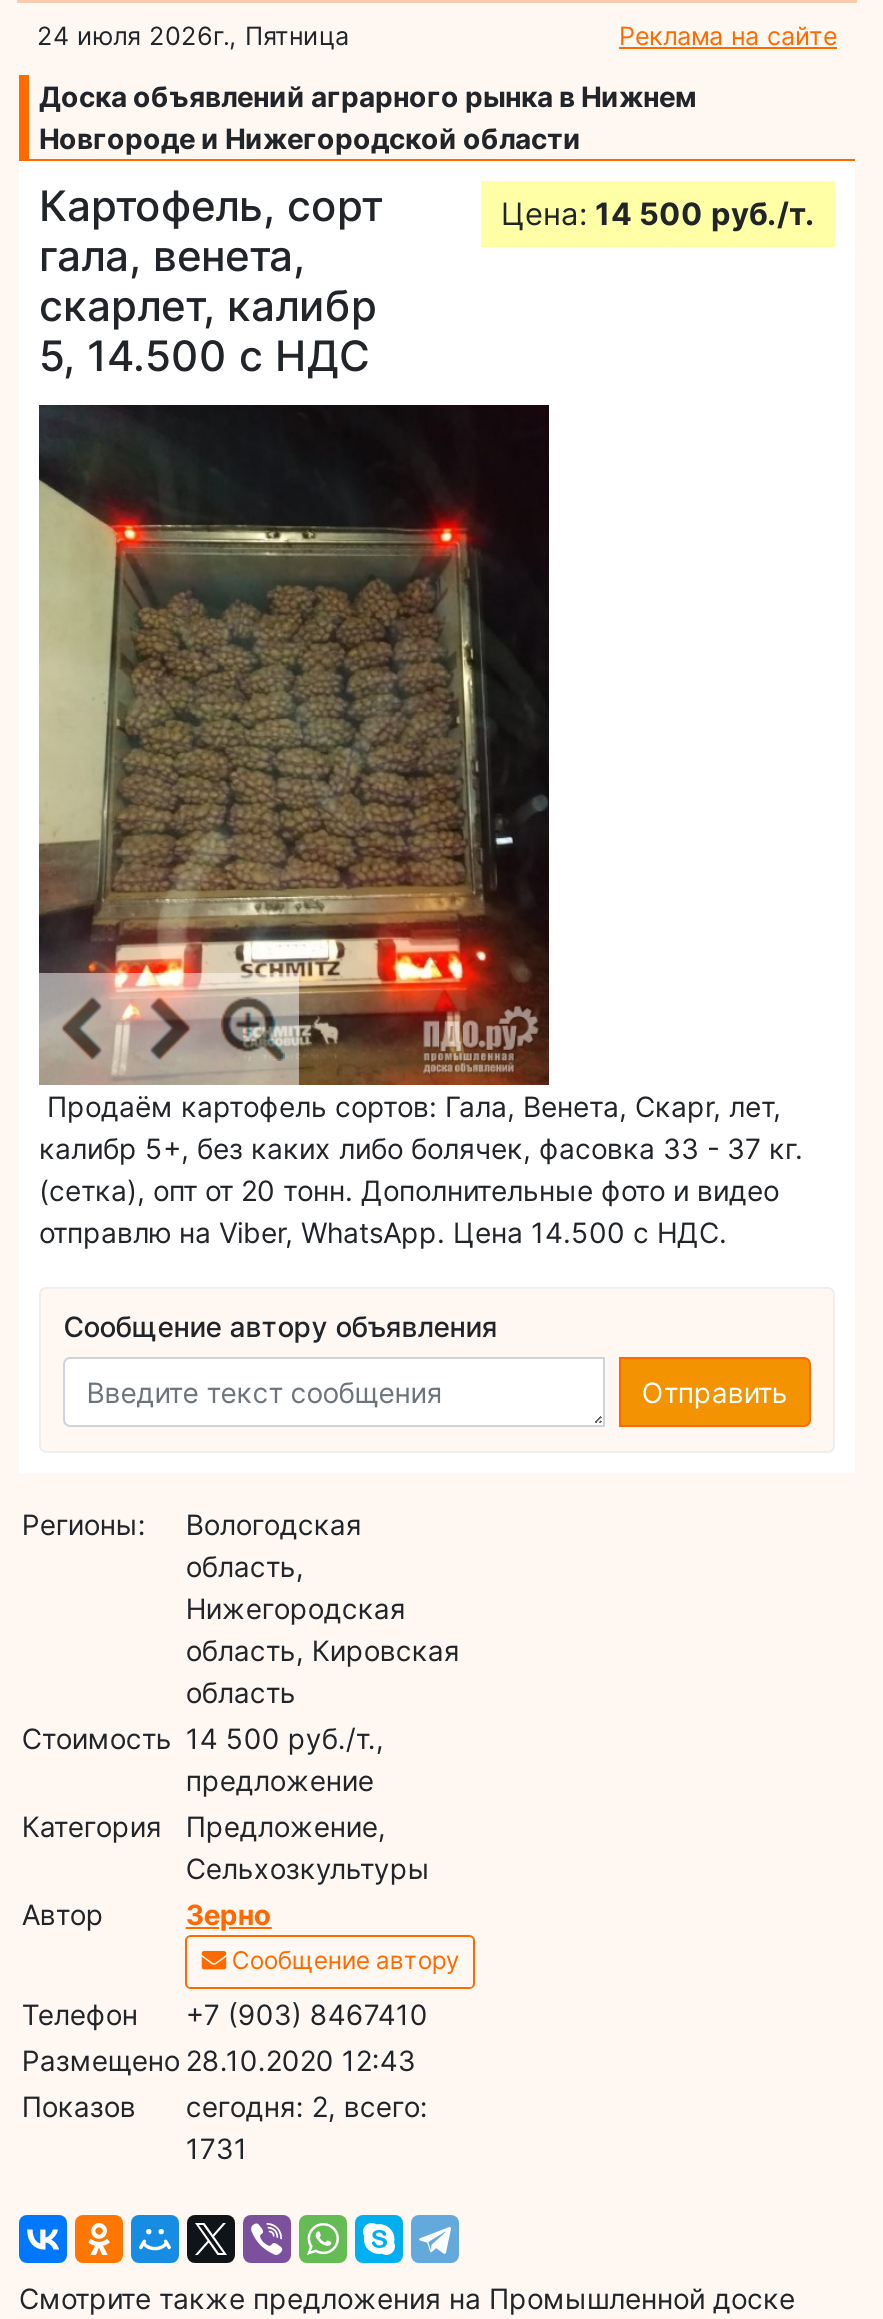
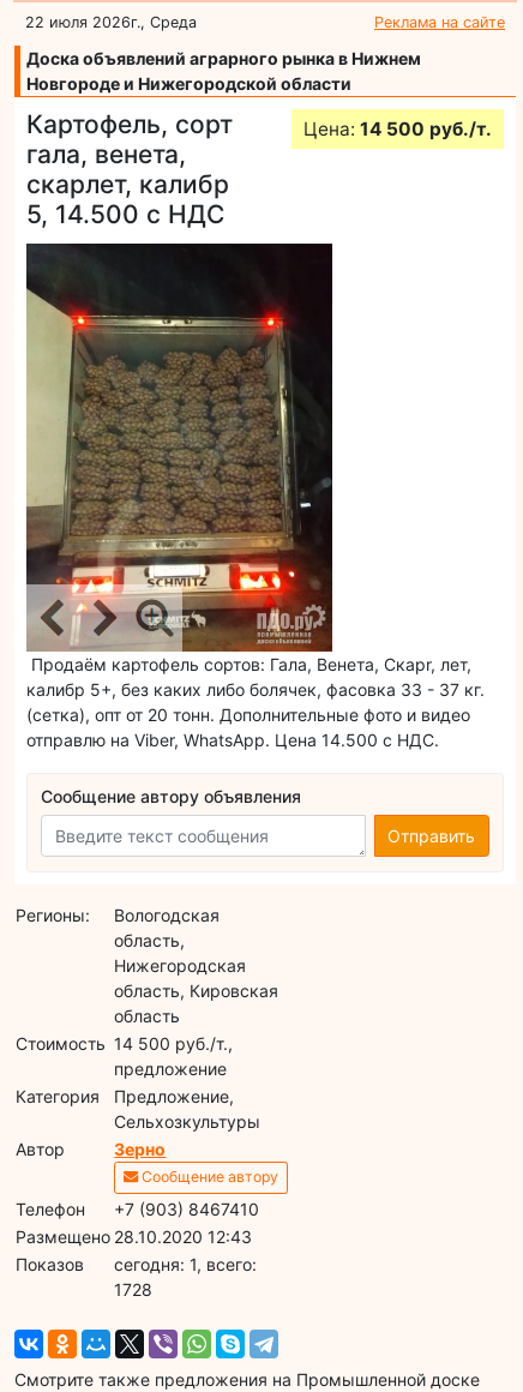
- 24 июля 2026г., Пятница
+ 22 июля 2026г., Среда

- cегодня: 2, всего:
+ cегодня: 1, всего:

- 1731
+ 1728
